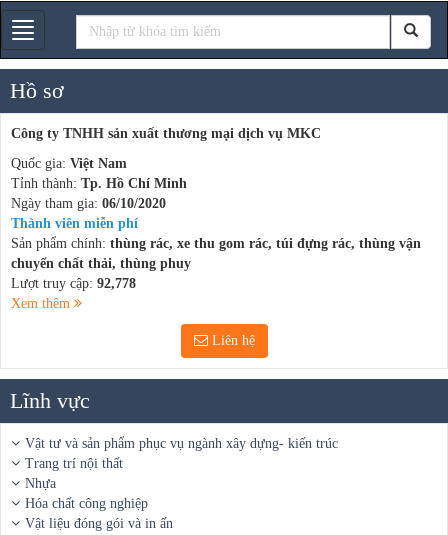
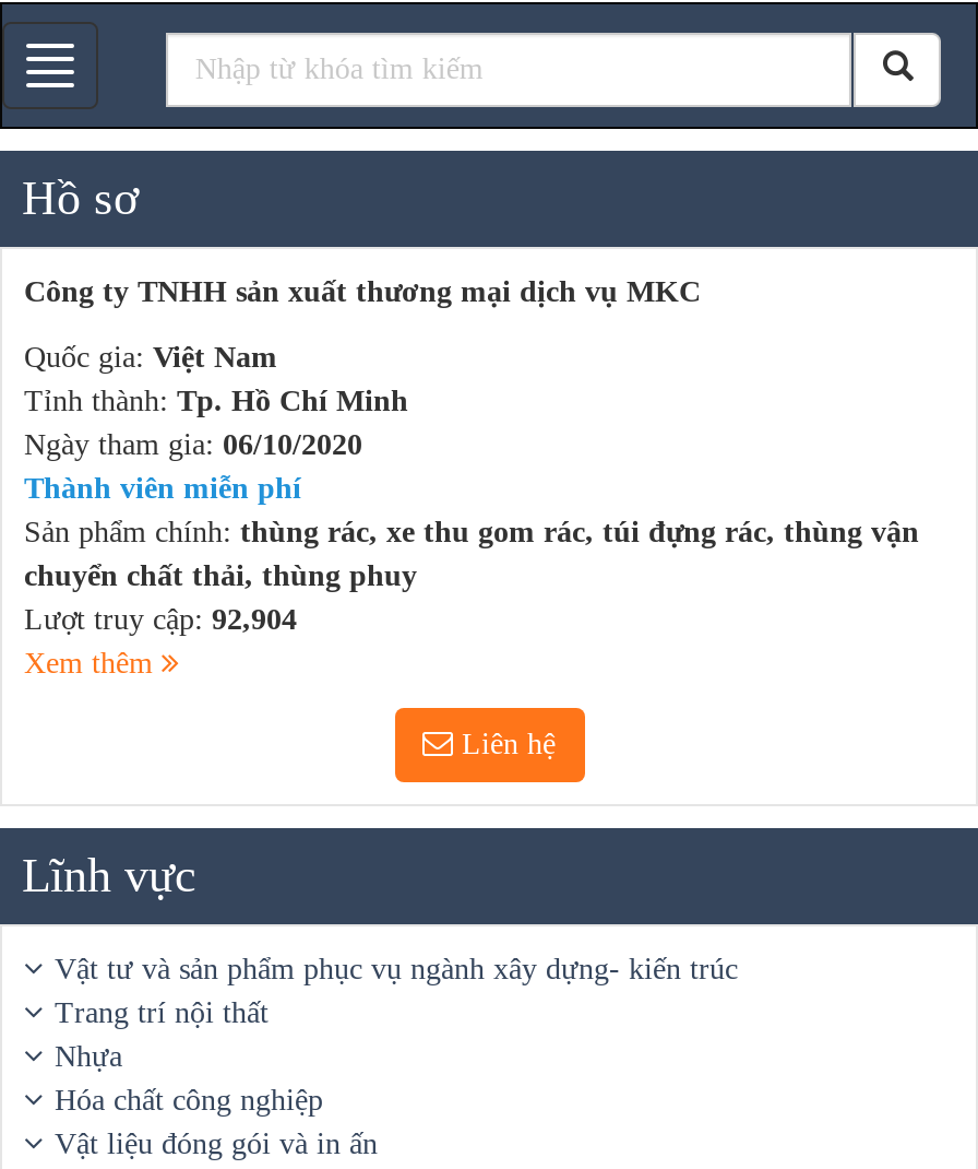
- Lượt truy cập: 92,778
+ Lượt truy cập: 92,904
